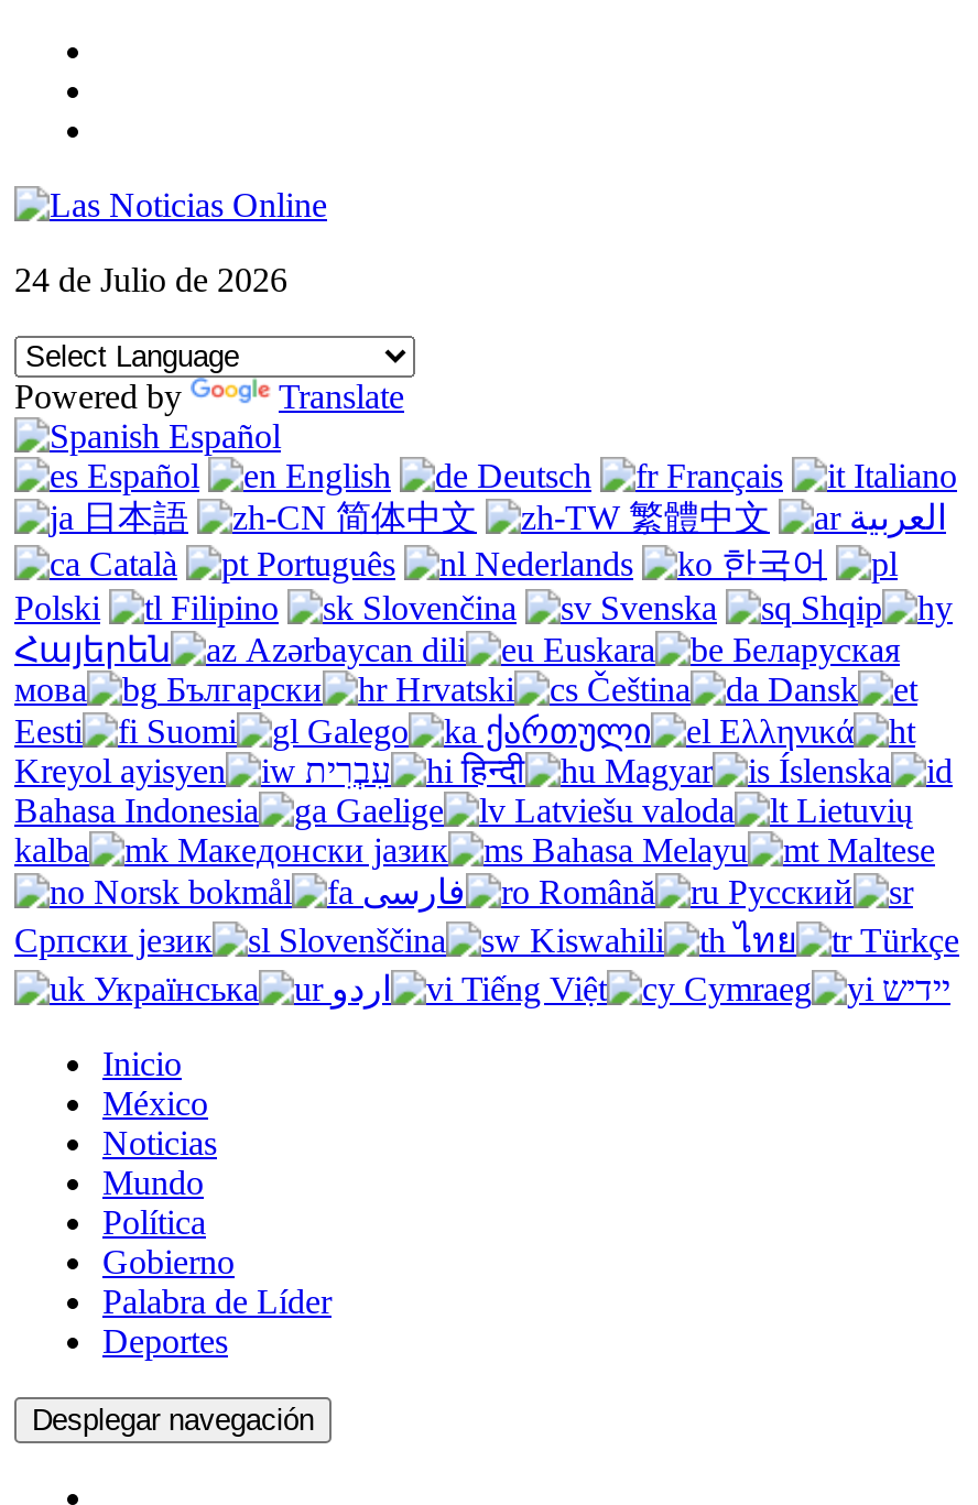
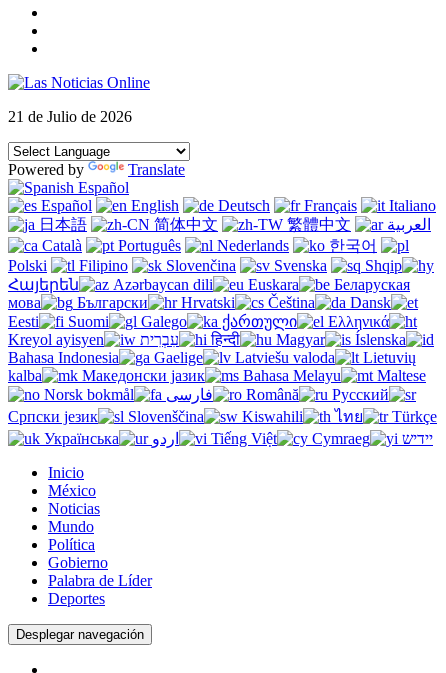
- 24 de Julio de 2026
+ 21 de Julio de 2026
